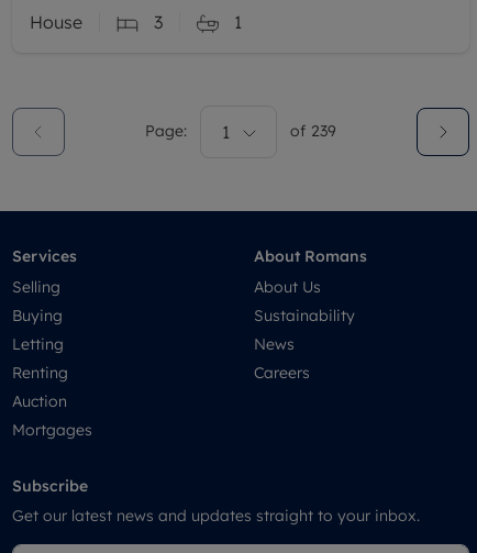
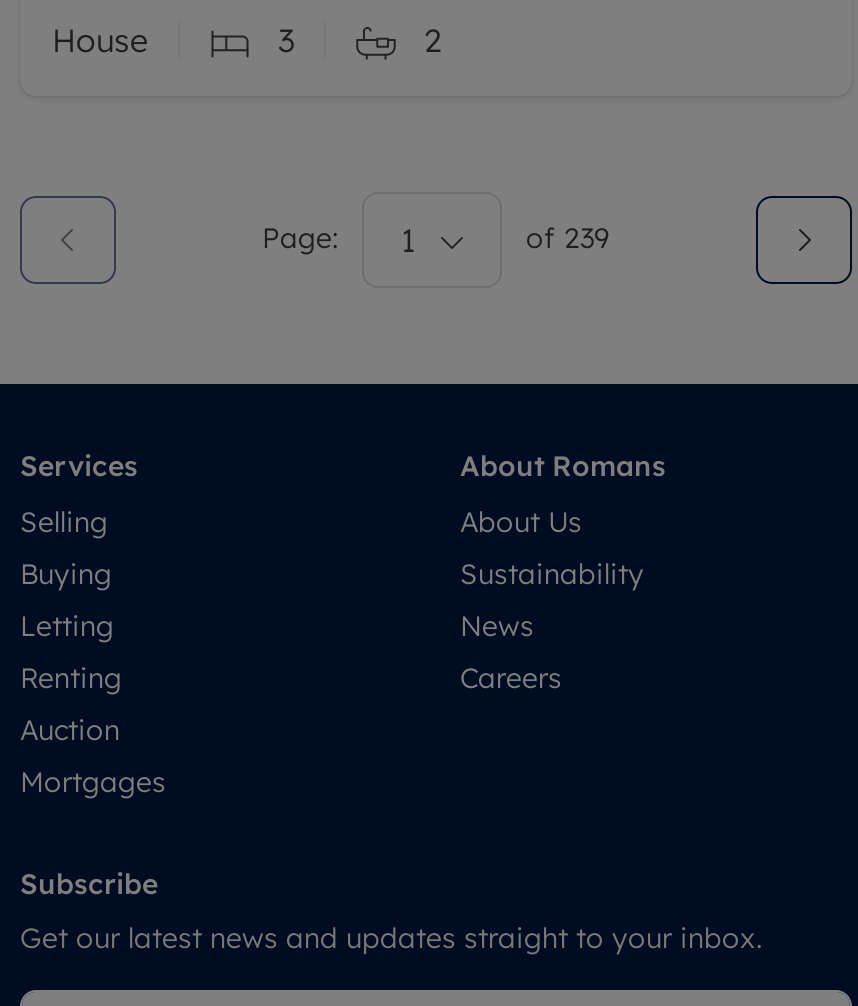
- 1
+ 2
